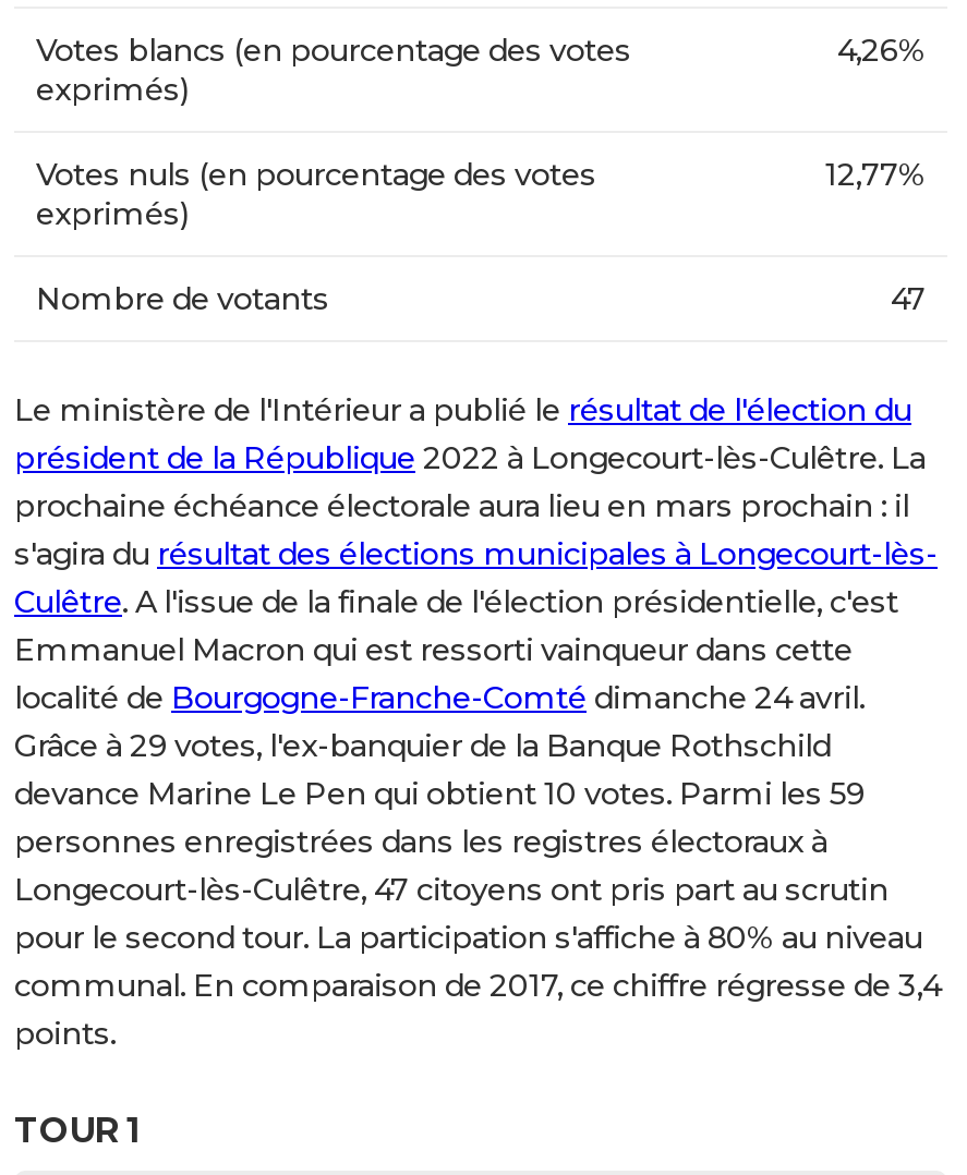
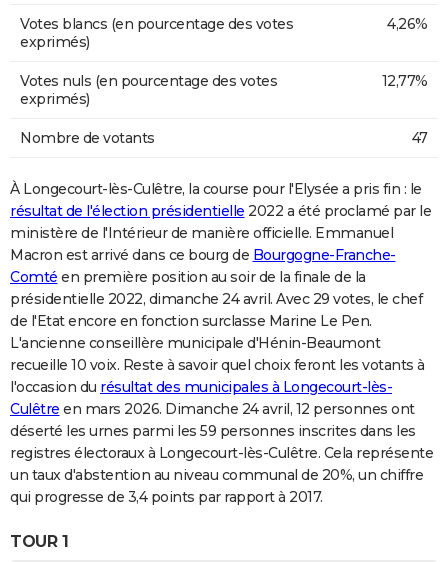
- Le ministère de l'Intérieur a publié le résultat de l'élection du
- président de la République 2022 à Longecourt-lès-Culêtre. La
- prochaine échéance électorale aura lieu en mars prochain : il
- s'agira du résultat des élections municipales à Longecourt-lès-
- Culêtre. A l'issue de la finale de l'élection présidentielle, c'est
- Emmanuel Macron qui est ressorti vainqueur dans cette
- localité de Bourgogne-Franche-Comté dimanche 24 avril.
- Grâce à 29 votes, l'ex-banquier de la Banque Rothschild
- devance Marine Le Pen qui obtient 10 votes. Parmi les 59
- personnes enregistrées dans les registres électoraux à
- Longecourt-lès-Culêtre, 47 citoyens ont pris part au scrutin
- pour le second tour. La participation s'affiche à 80% au niveau
- communal. En comparaison de 2017, ce chiffre régresse de 3,4
- points.
+ À Longecourt-lès-Culêtre, la course pour l'Elysée a pris fin : le
+ résultat de l'élection présidentielle 2022 a été proclamé par le
+ ministère de l'Intérieur de manière officielle. Emmanuel
+ Macron est arrivé dans ce bourg de Bourgogne-Franche-
+ Comté en première position au soir de la finale de la
+ présidentielle 2022, dimanche 24 avril. Avec 29 votes, le chef
+ de l'Etat encore en fonction surclasse Marine Le Pen.
+ L'ancienne conseillère municipale d'Hénin-Beaumont
+ recueille 10 voix. Reste à savoir quel choix feront les votants à
+ l'occasion du résultat des municipales à Longecourt-lès-
+ Culêtre en mars 2026. Dimanche 24 avril, 12 personnes ont
+ déserté les urnes parmi les 59 personnes inscrites dans les
+ registres électoraux à Longecourt-lès-Culêtre. Cela représente
+ un taux d'abstention au niveau communal de 20%, un chiffre
+ qui progresse de 3,4 points par rapport à 2017.
